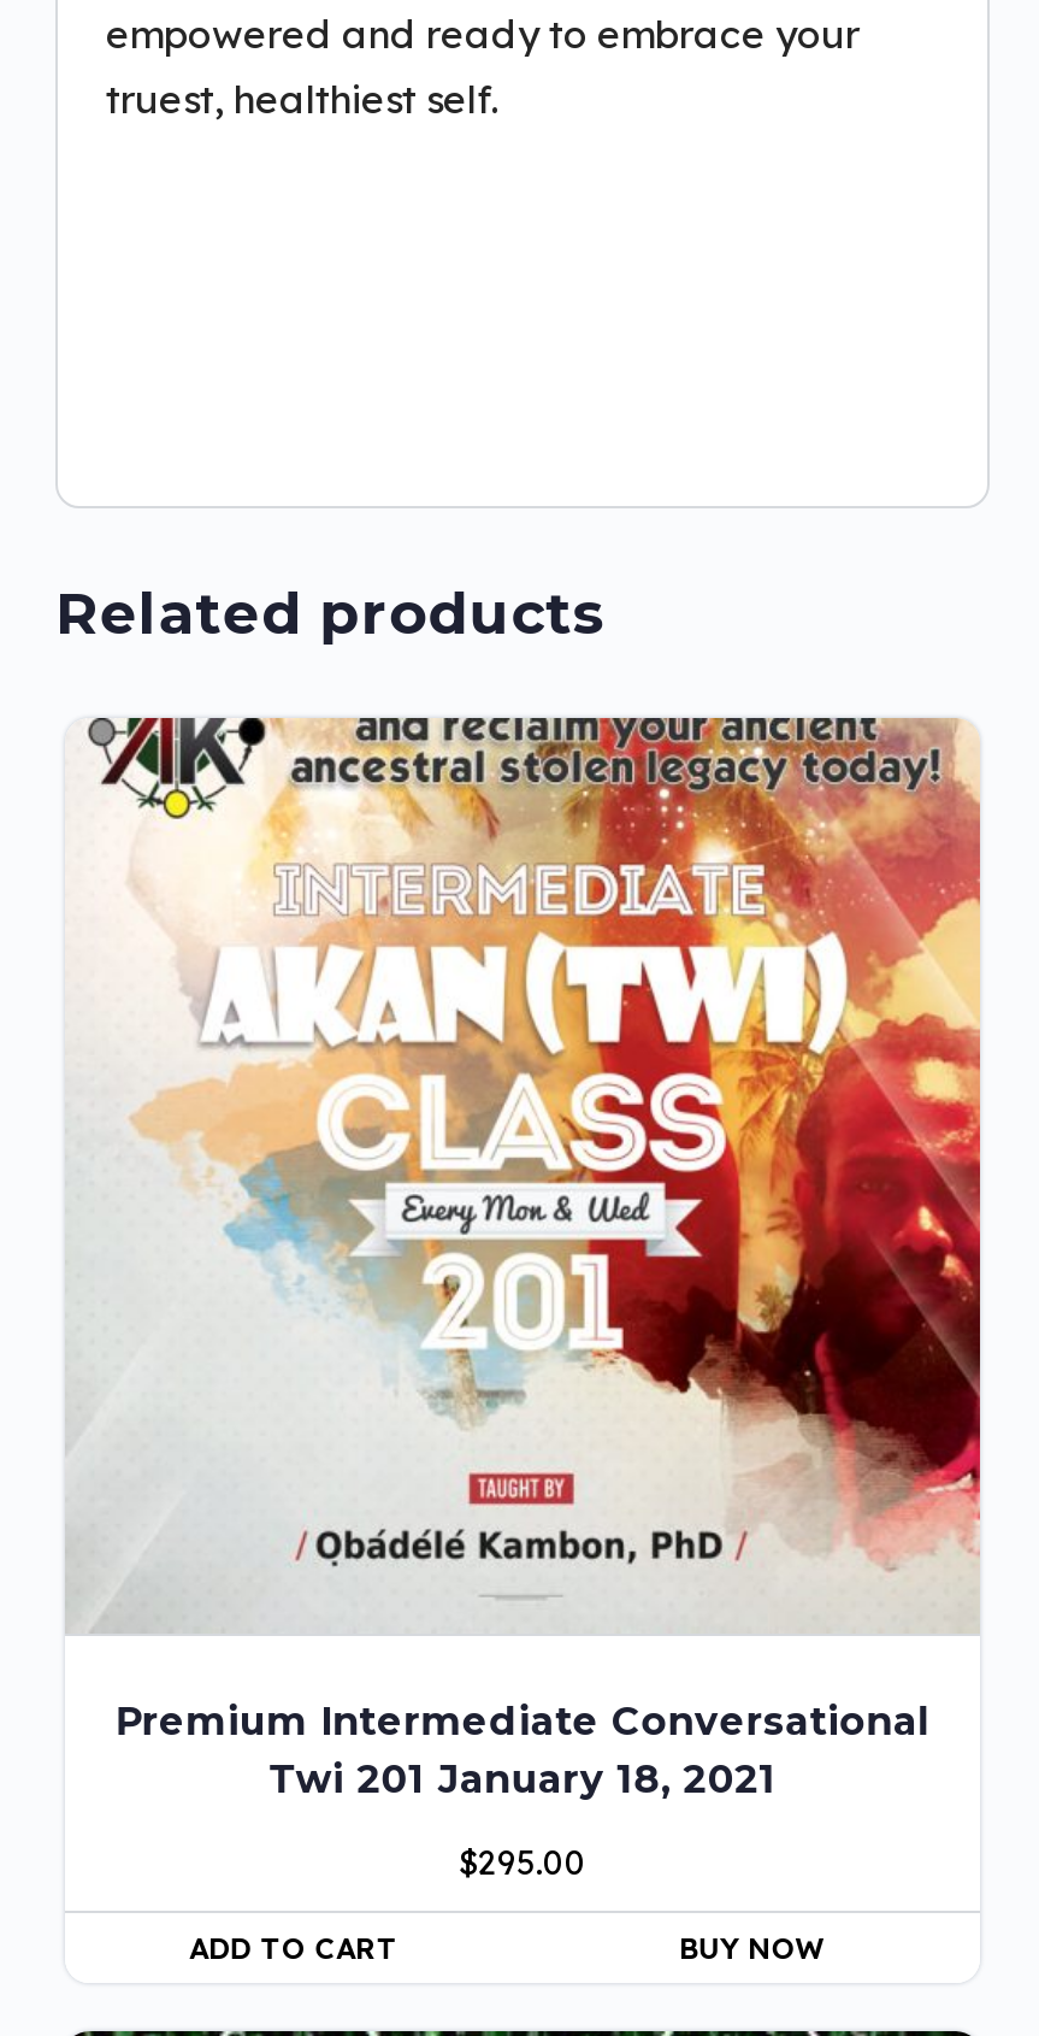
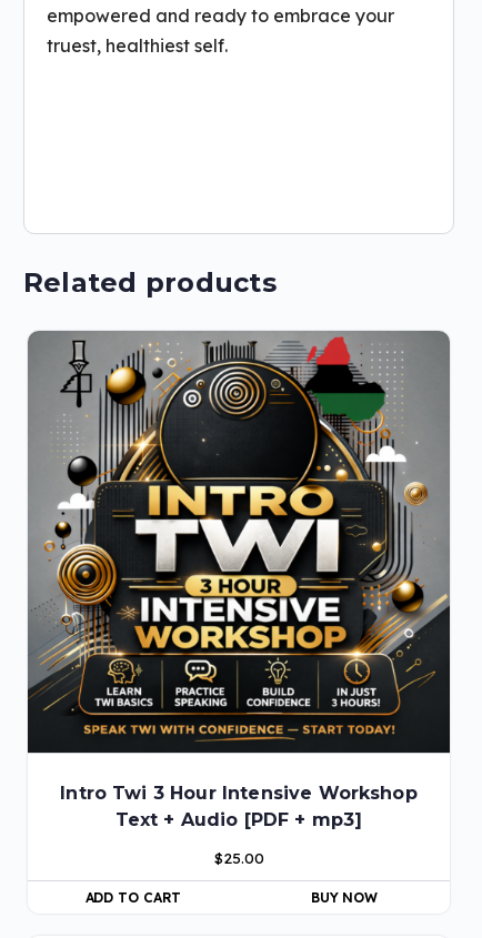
- [image]
- Premium Intermediate Conversational
- Twi 201 January 18, 2021
+ [image]
+ Intro Twi 3 Hour Intensive Workshop
+ Text + Audio [PDF + mp3]

- $295.00
+ $25.00
